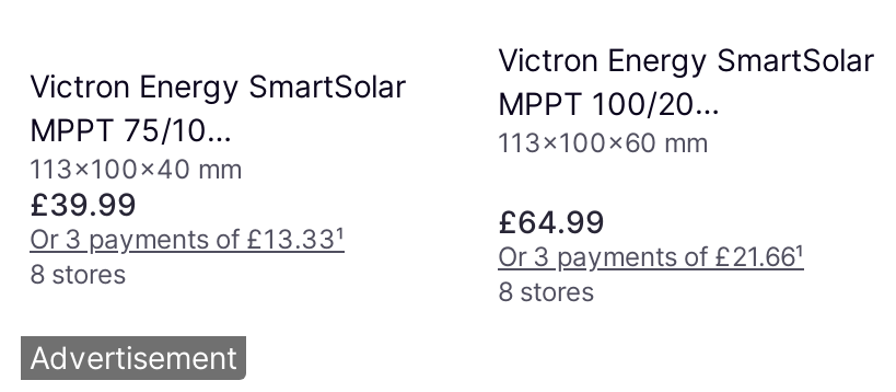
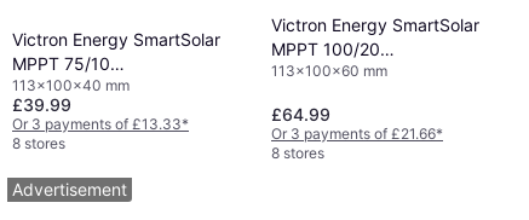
- Or 3 payments of £13.33¹
+ Or 3 payments of £13.33*

- Or 3 payments of £21.66¹
+ Or 3 payments of £21.66*
